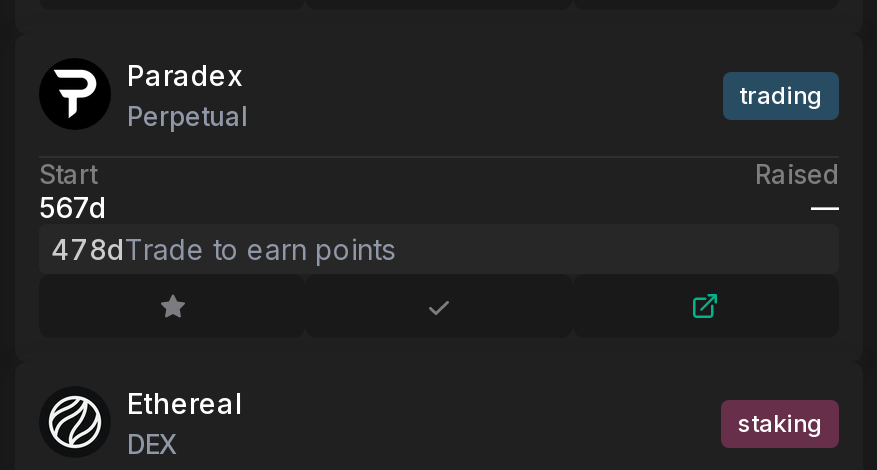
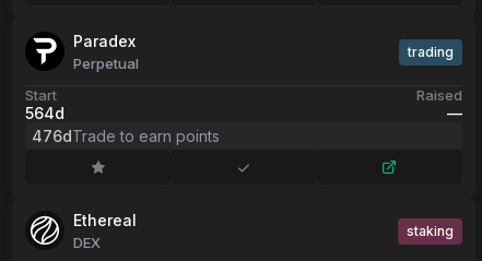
- 567d
+ 564d

- 478dTrade to earn points
+ 476dTrade to earn points
